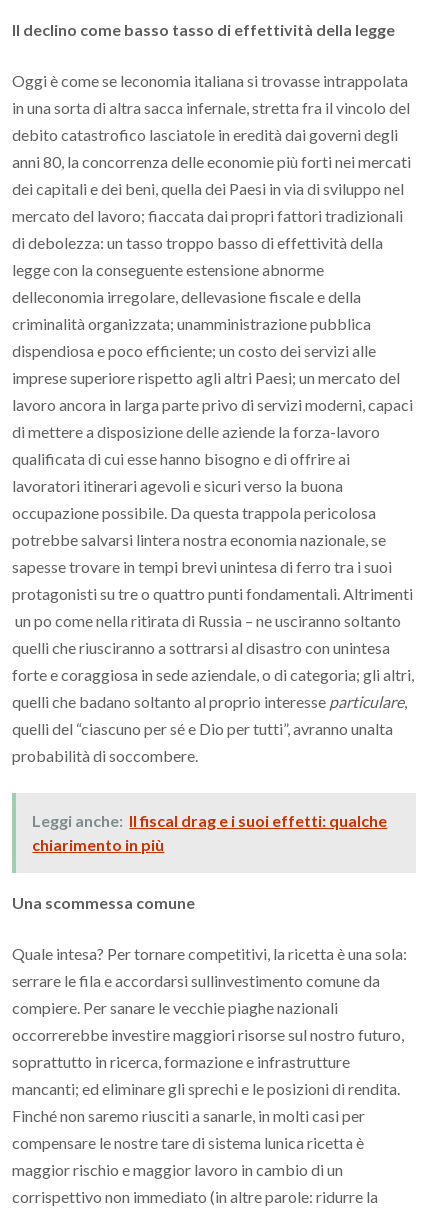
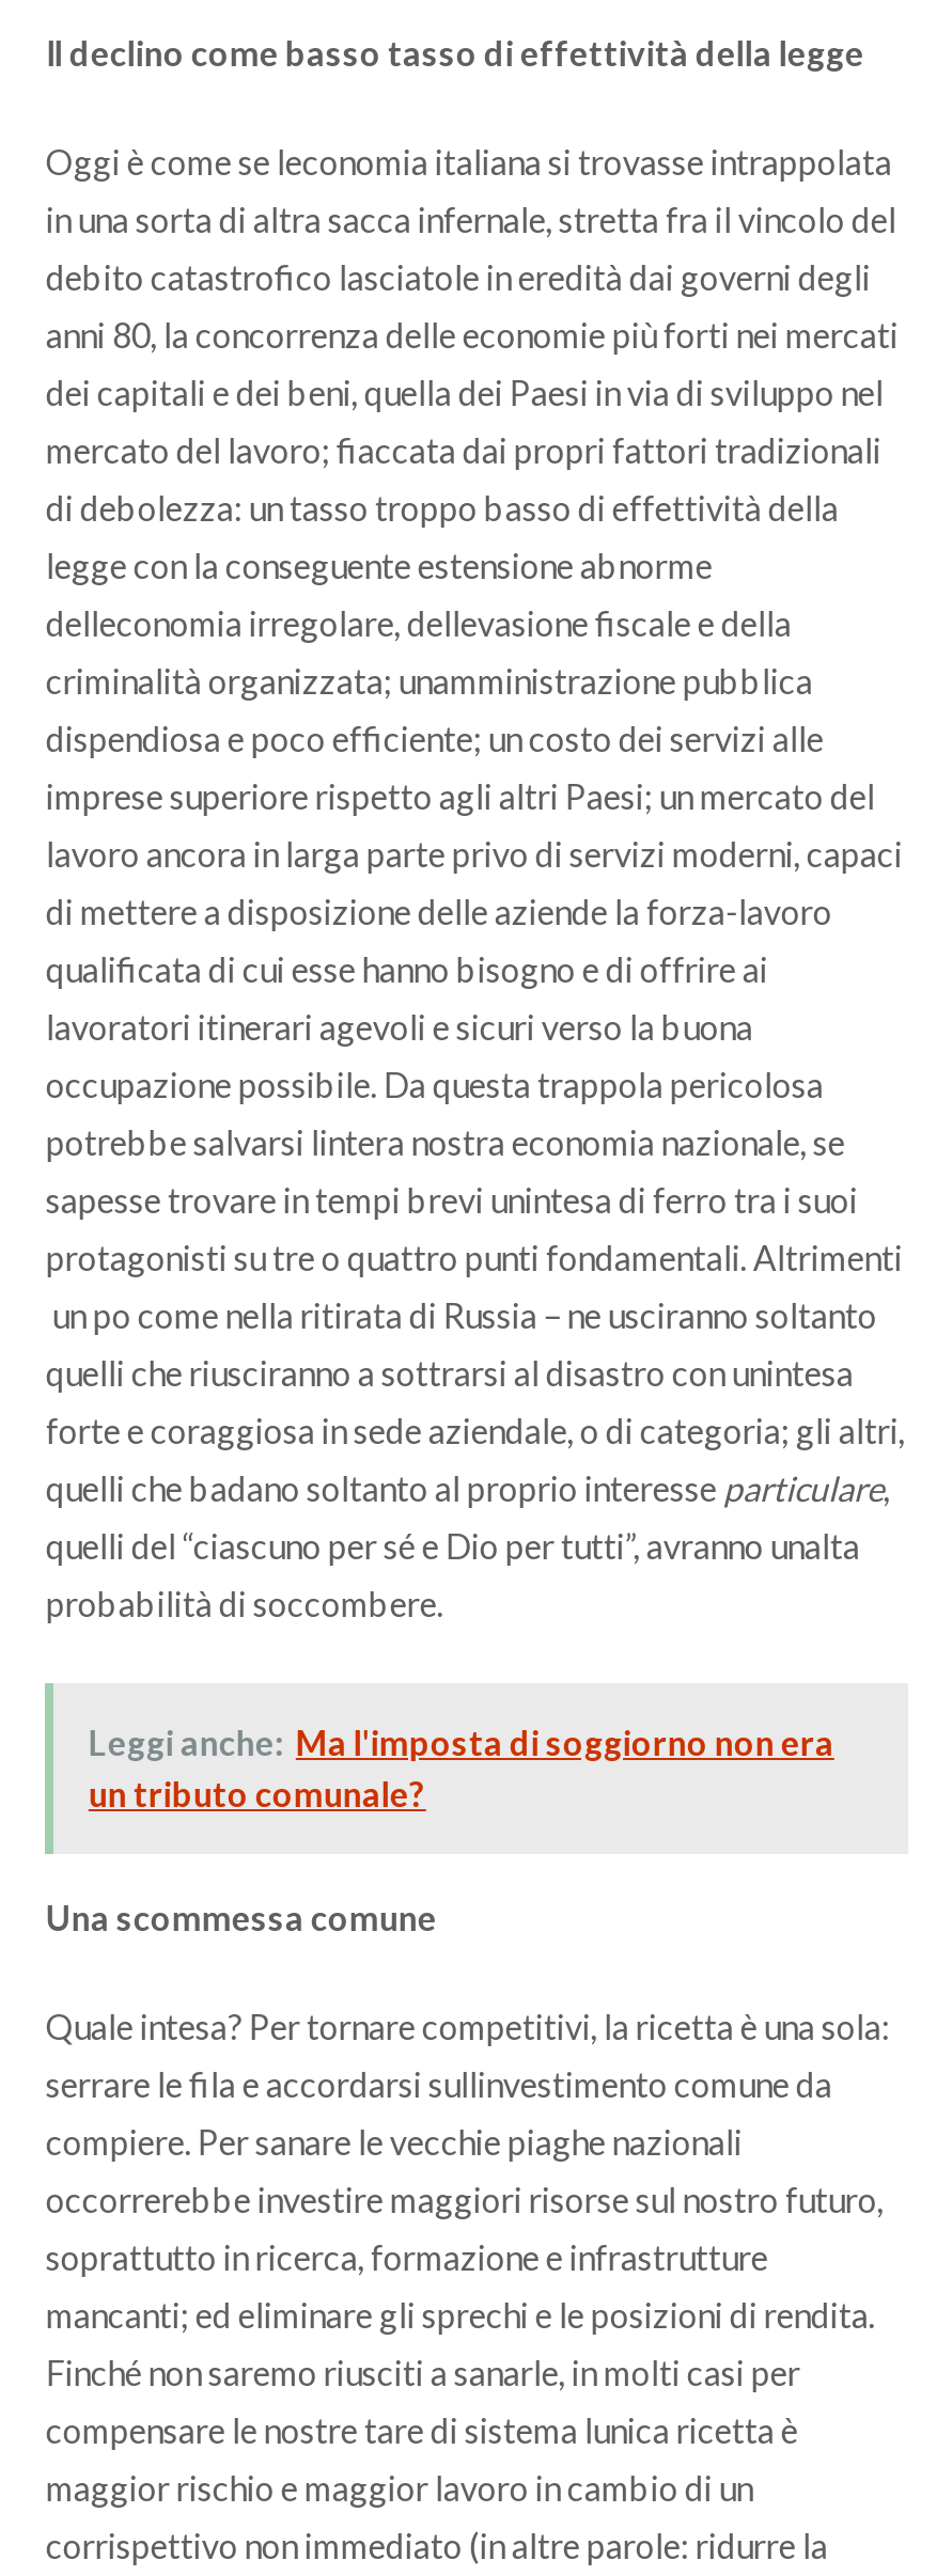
- Leggi anche: Il fiscal drag e i suoi effetti: qualche
- chiarimento in più
+ Leggi anche: Ma l'imposta di soggiorno non era
+ un tributo comunale?
